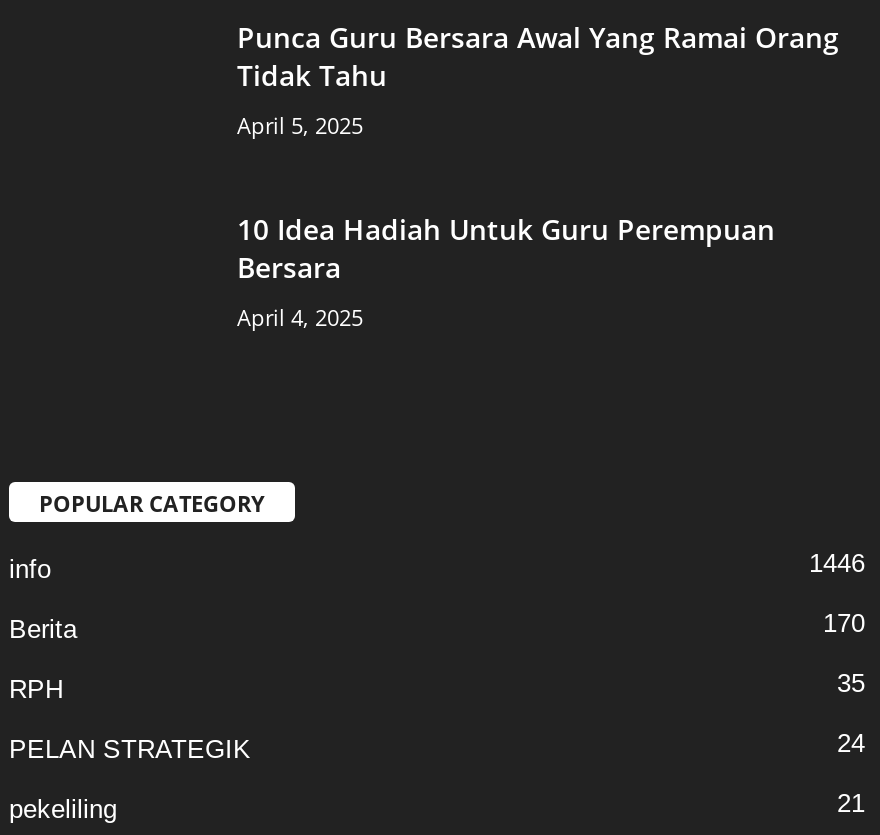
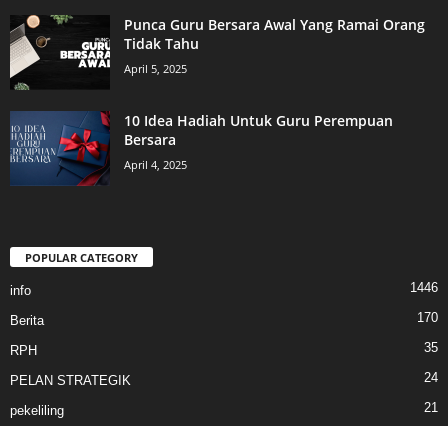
+ [image]

+ [image]
